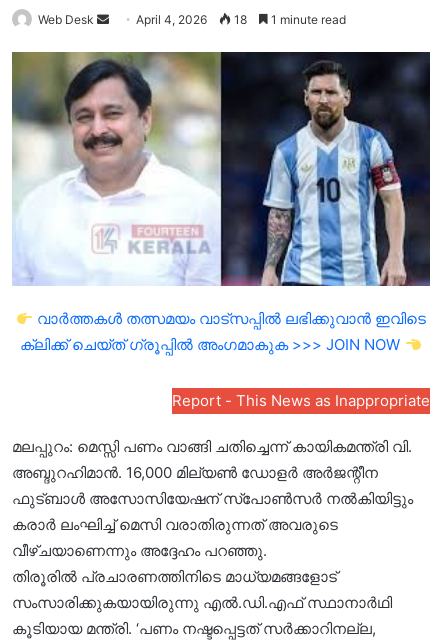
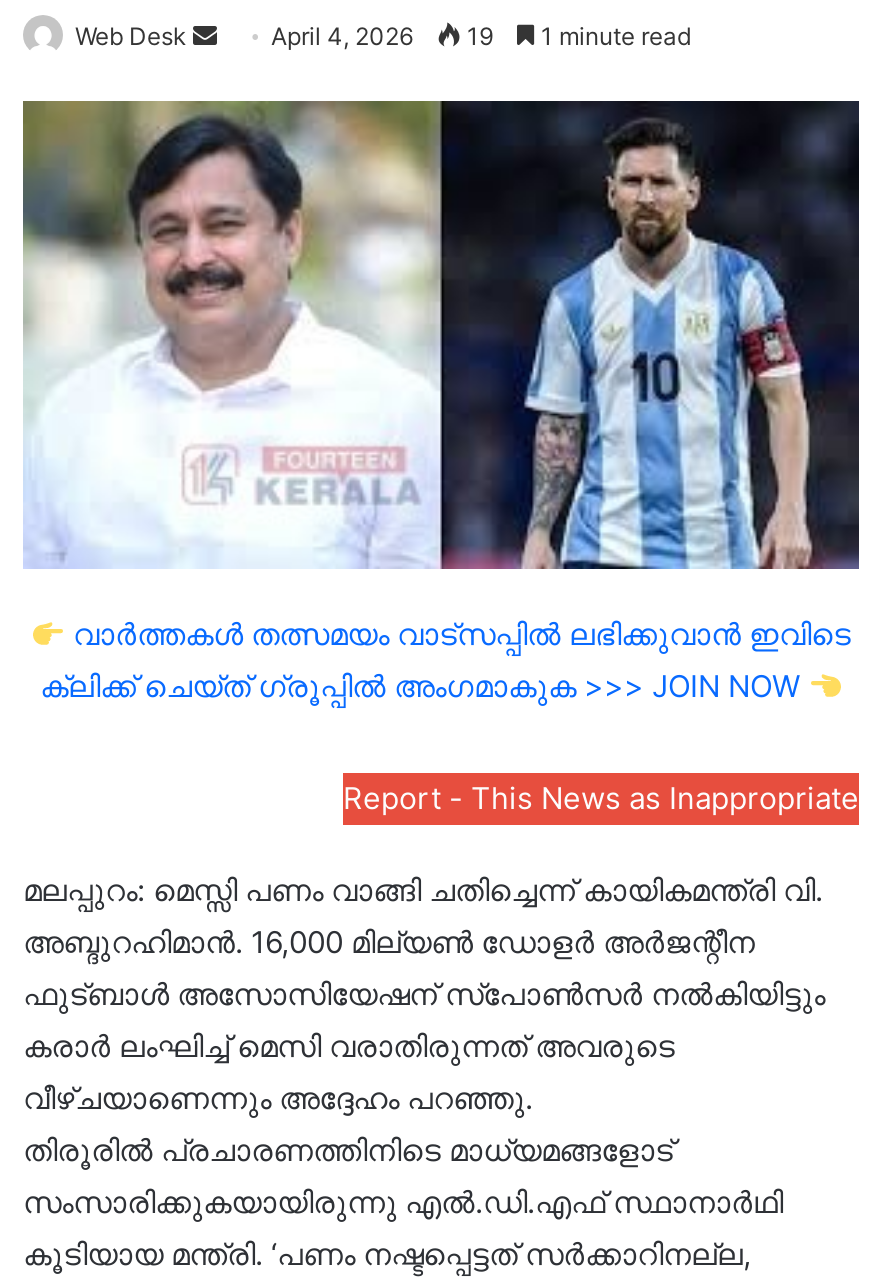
- 18
+ 19
